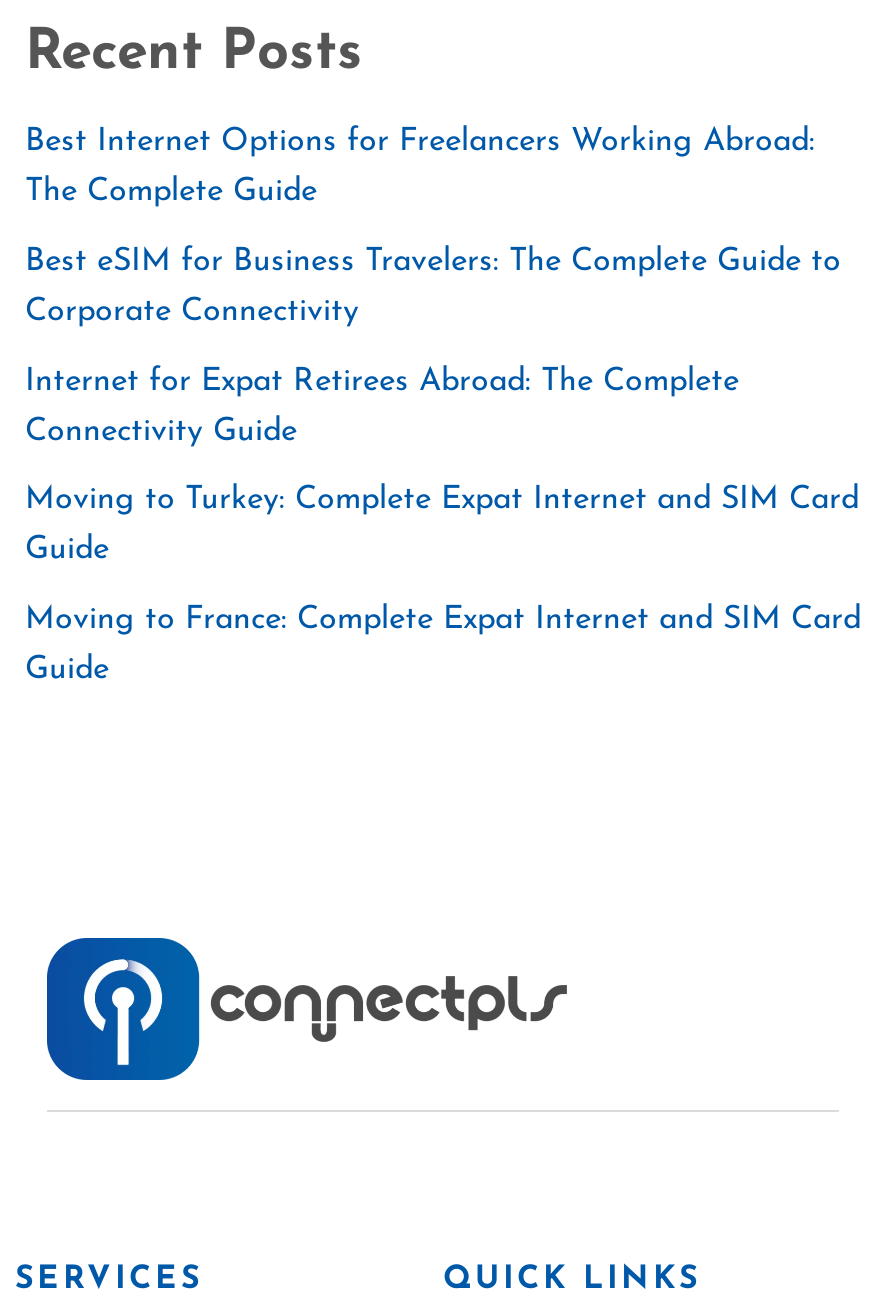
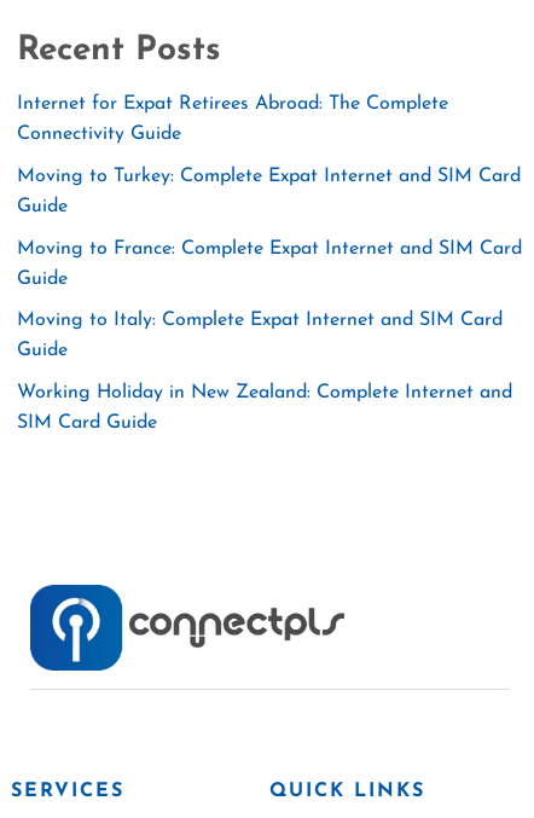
- Best Internet Options for Freelancers Working Abroad:
- The Complete Guide
- Best eSIM for Business Travelers: The Complete Guide to
- Corporate Connectivity

moved up: Internet for Expat Retirees Abroad: The Complete | Connectivity Guide | Moving to Turkey: Complete Expat Internet and SIM Card | Guide | Moving to France: Complete Expat Internet and SIM Card | Guide

+ Moving to Italy: Complete Expat Internet and SIM Card
+ Guide
+ Working Holiday in New Zealand: Complete Internet and
+ SIM Card Guide
